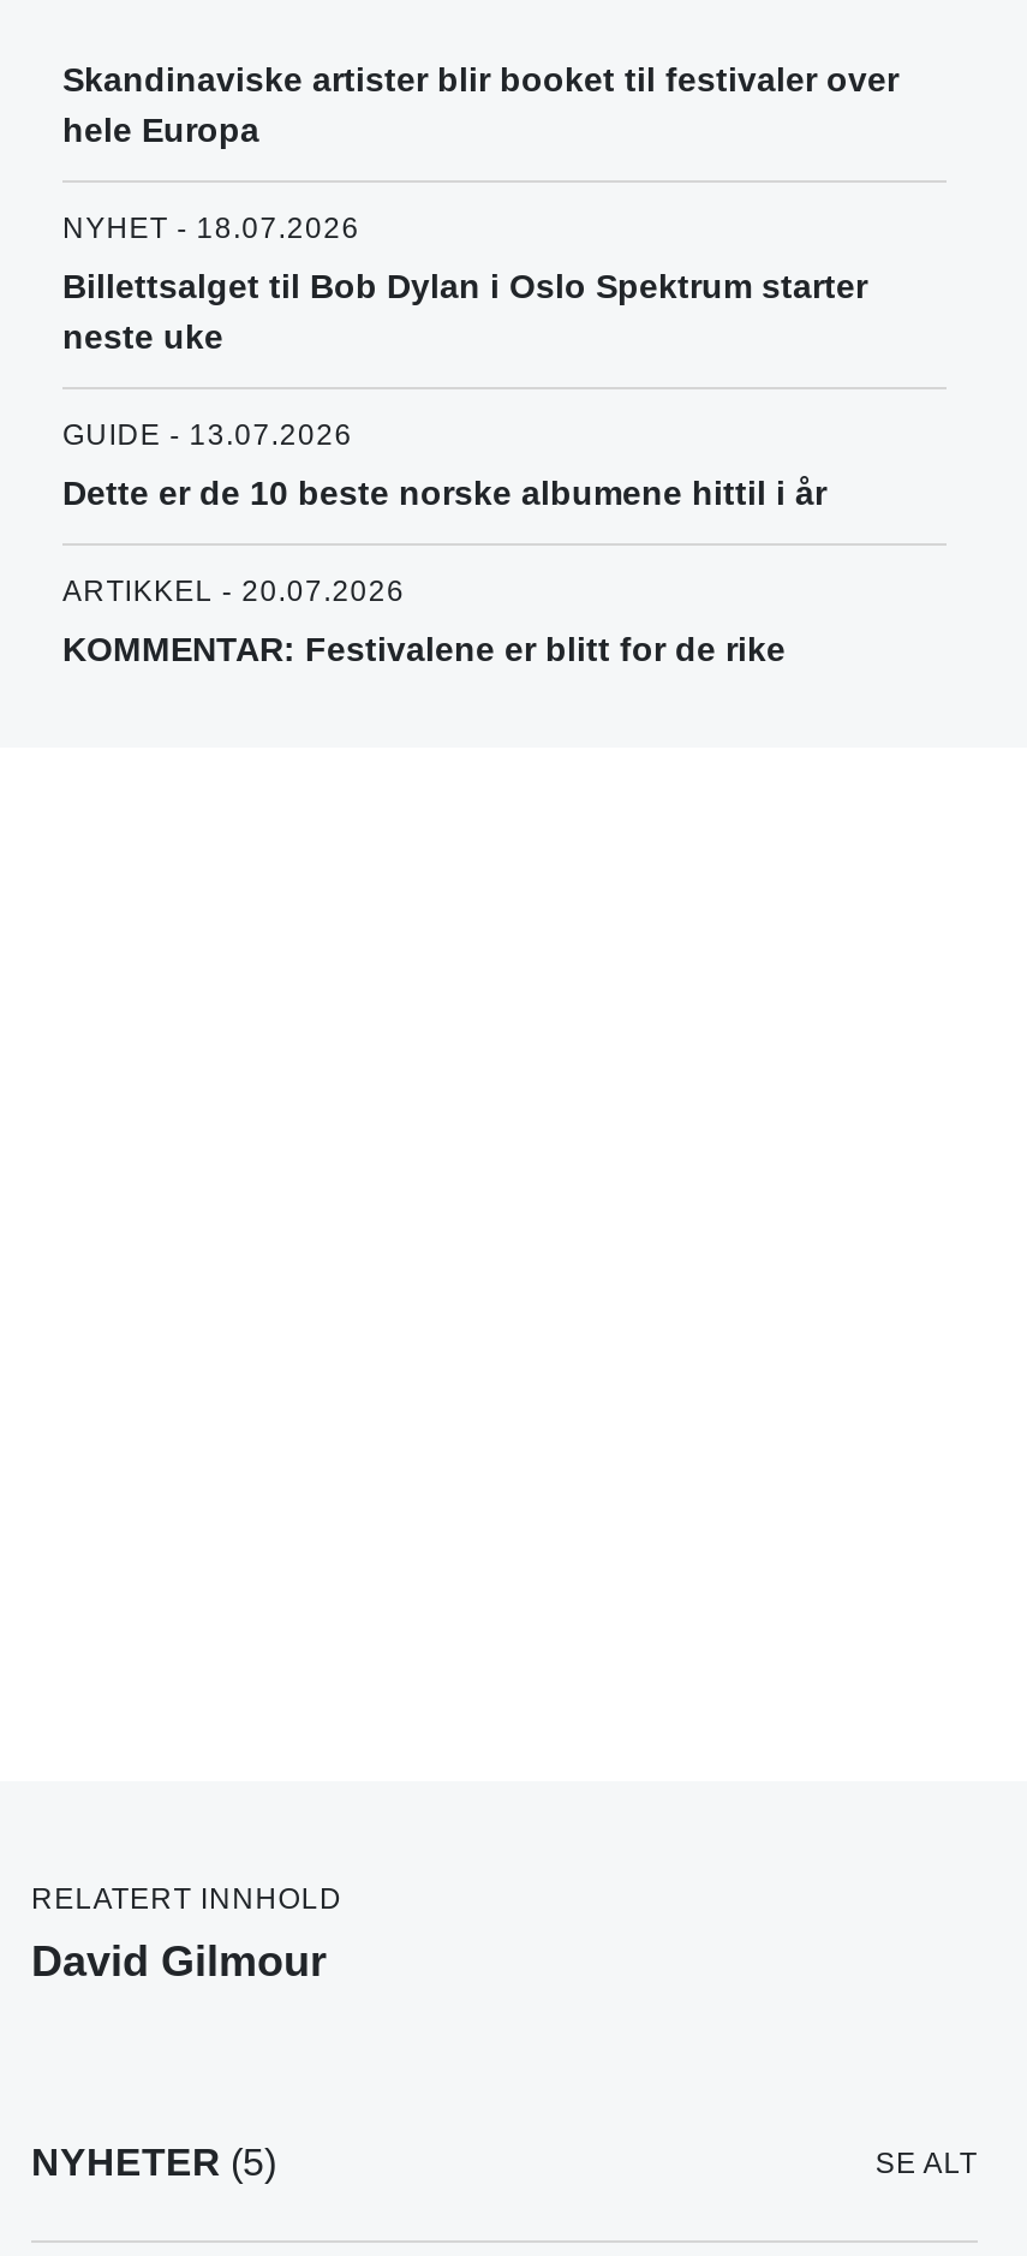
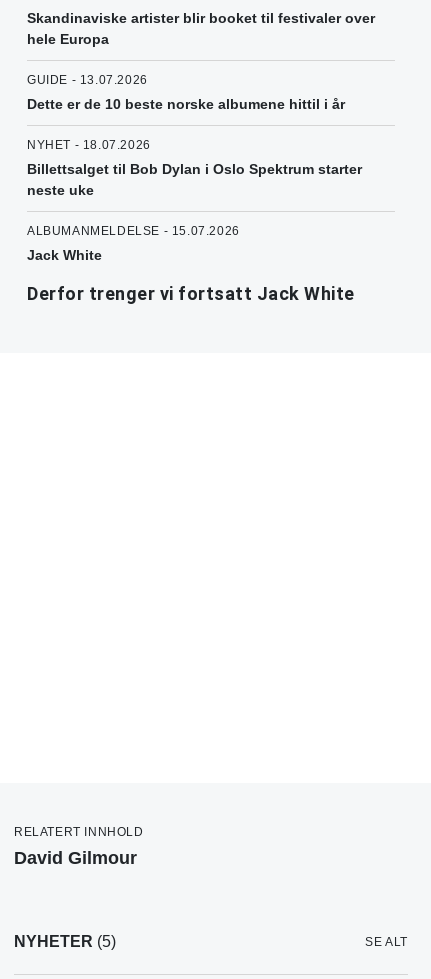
moved up: GUIDE - 13.07.2026 | Dette er de 10 beste norske albumene hittil i år

- ARTIKKEL - 20.07.2026
- KOMMENTAR: Festivalene er blitt for de rike
+ ALBUMANMELDELSE - 15.07.2026
+ Jack White
+ Derfor trenger vi fortsatt Jack White
